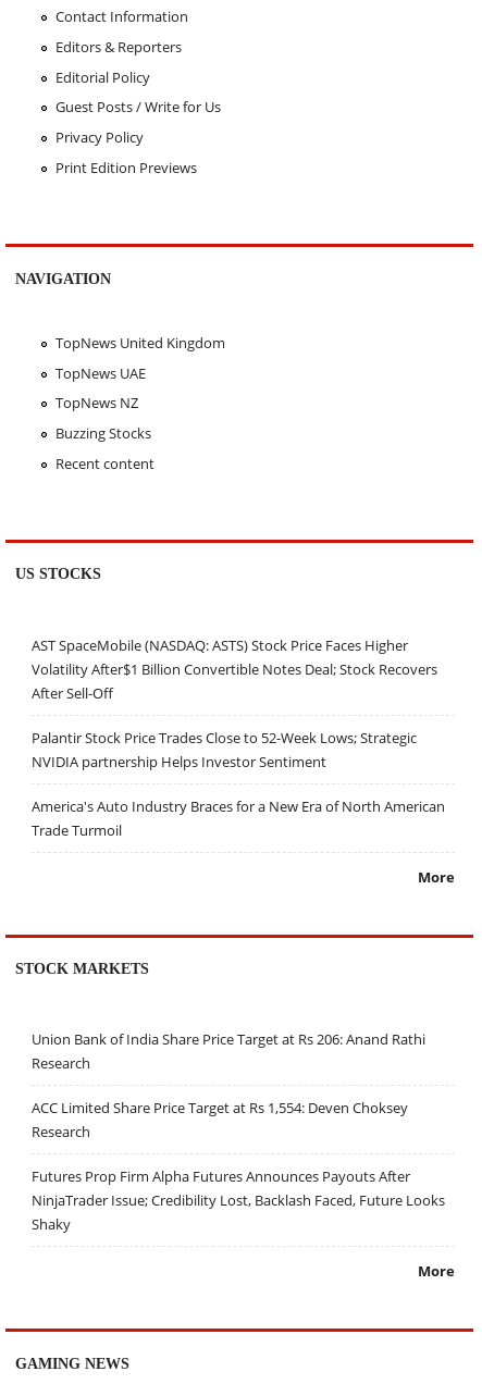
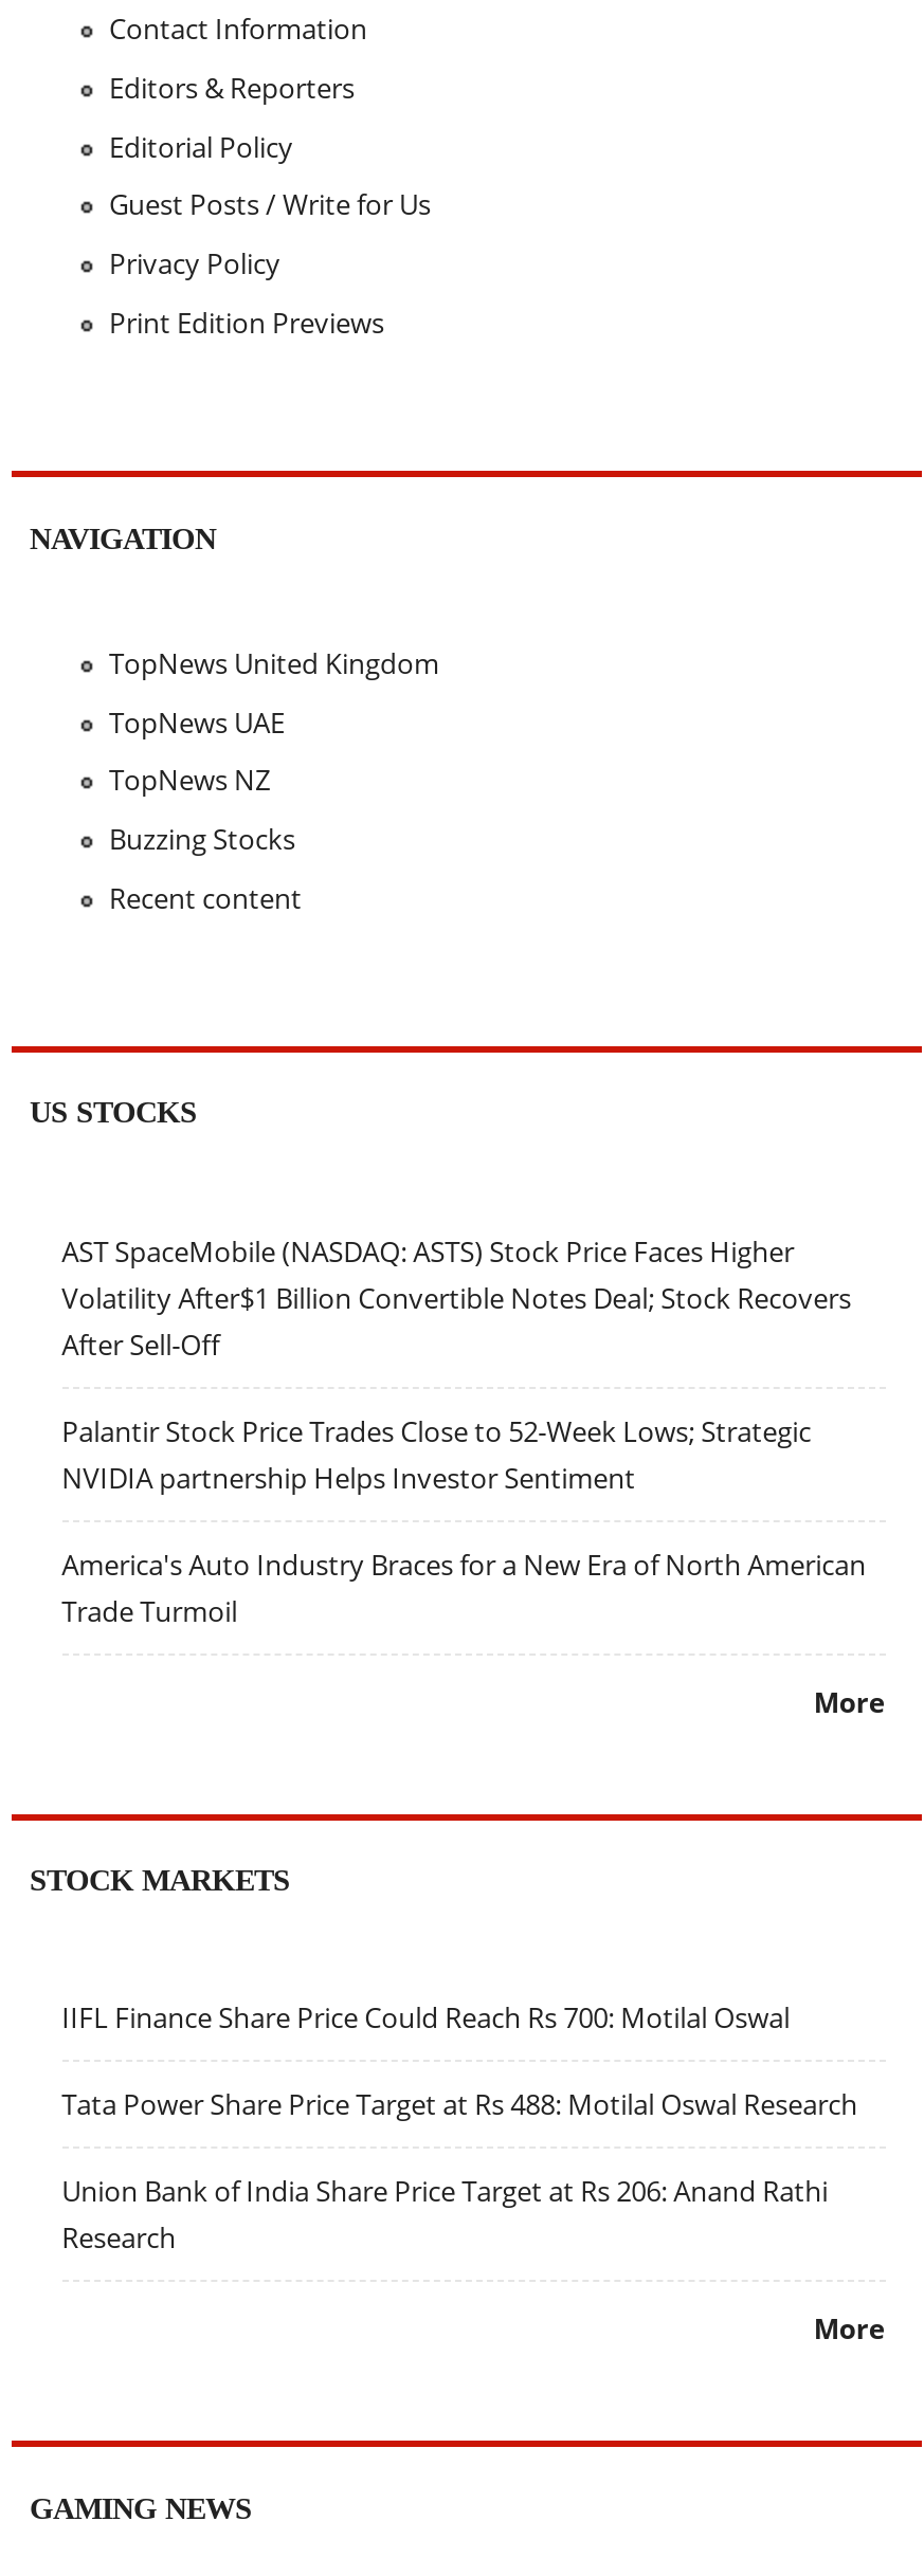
+ IIFL Finance Share Price Could Reach Rs 700: Motilal Oswal
+ Tata Power Share Price Target at Rs 488: Motilal Oswal Research

moved down: Union Bank of India Share Price Target at Rs 206: Anand Rathi | Research

- ACC Limited Share Price Target at Rs 1,554: Deven Choksey
- Research
- Futures Prop Firm Alpha Futures Announces Payouts After
- NinjaTrader Issue; Credibility Lost, Backlash Faced, Future Looks
- Shaky
